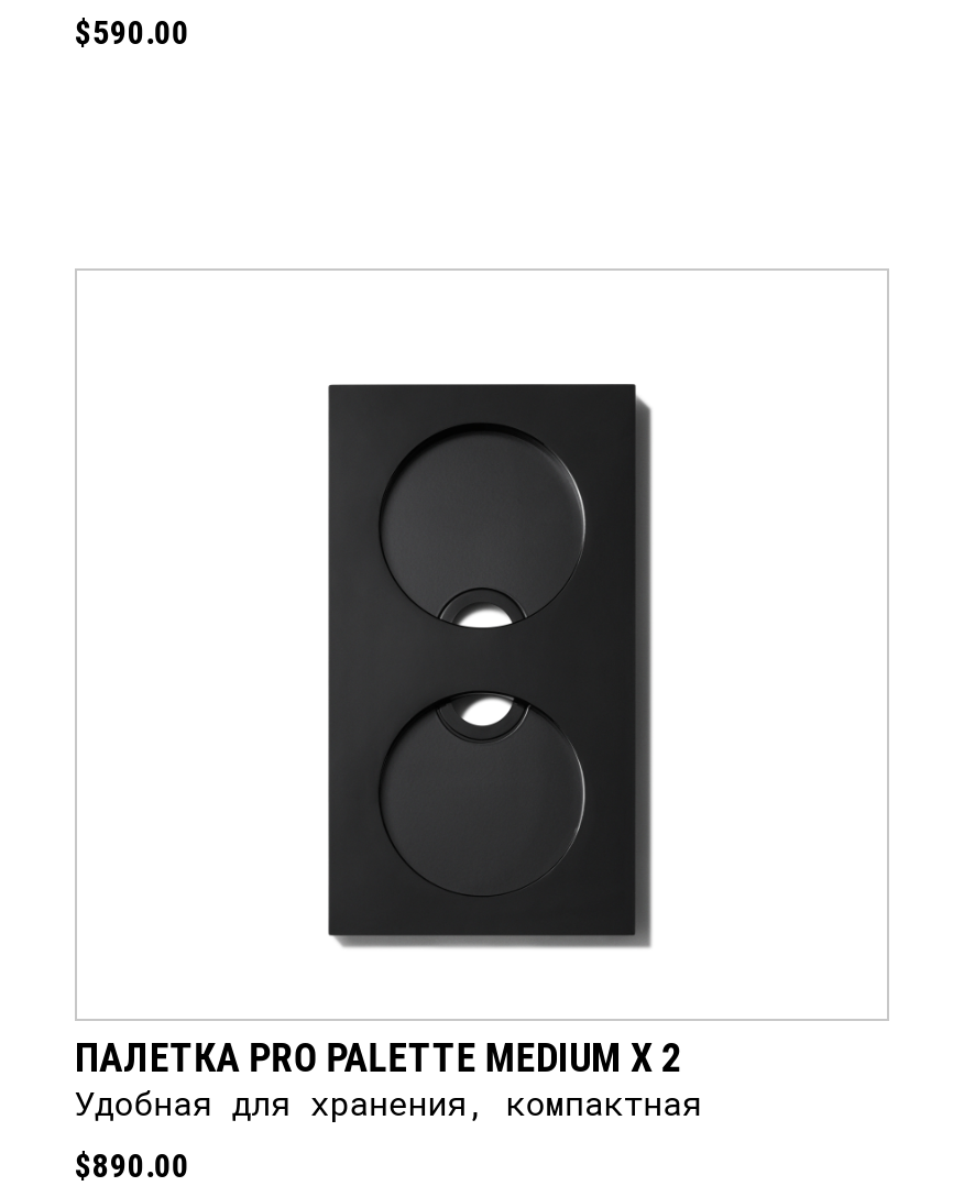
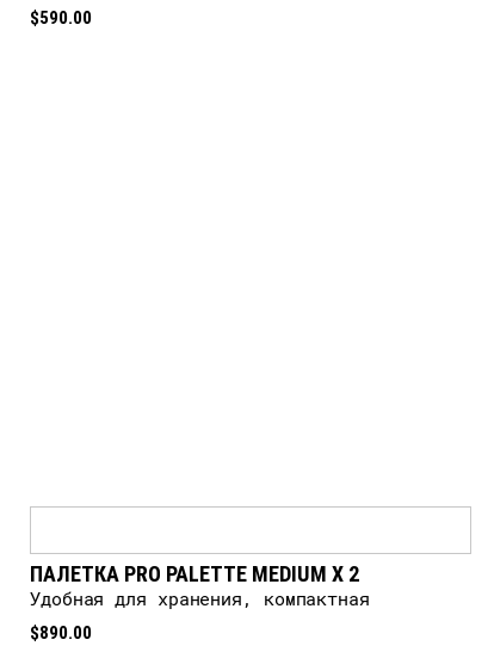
- [image]
